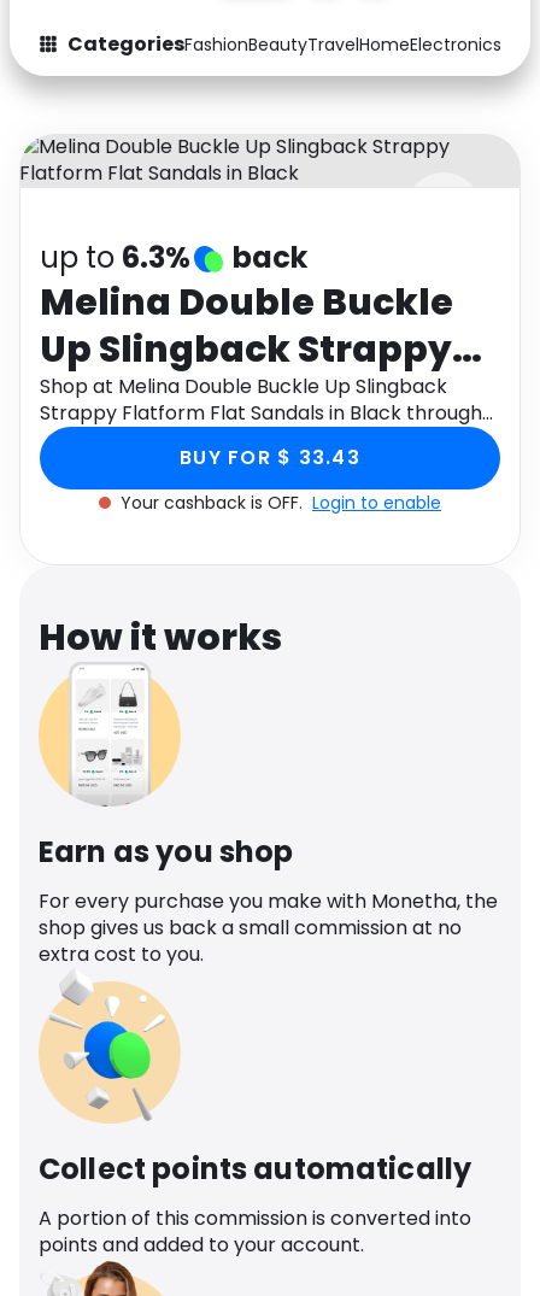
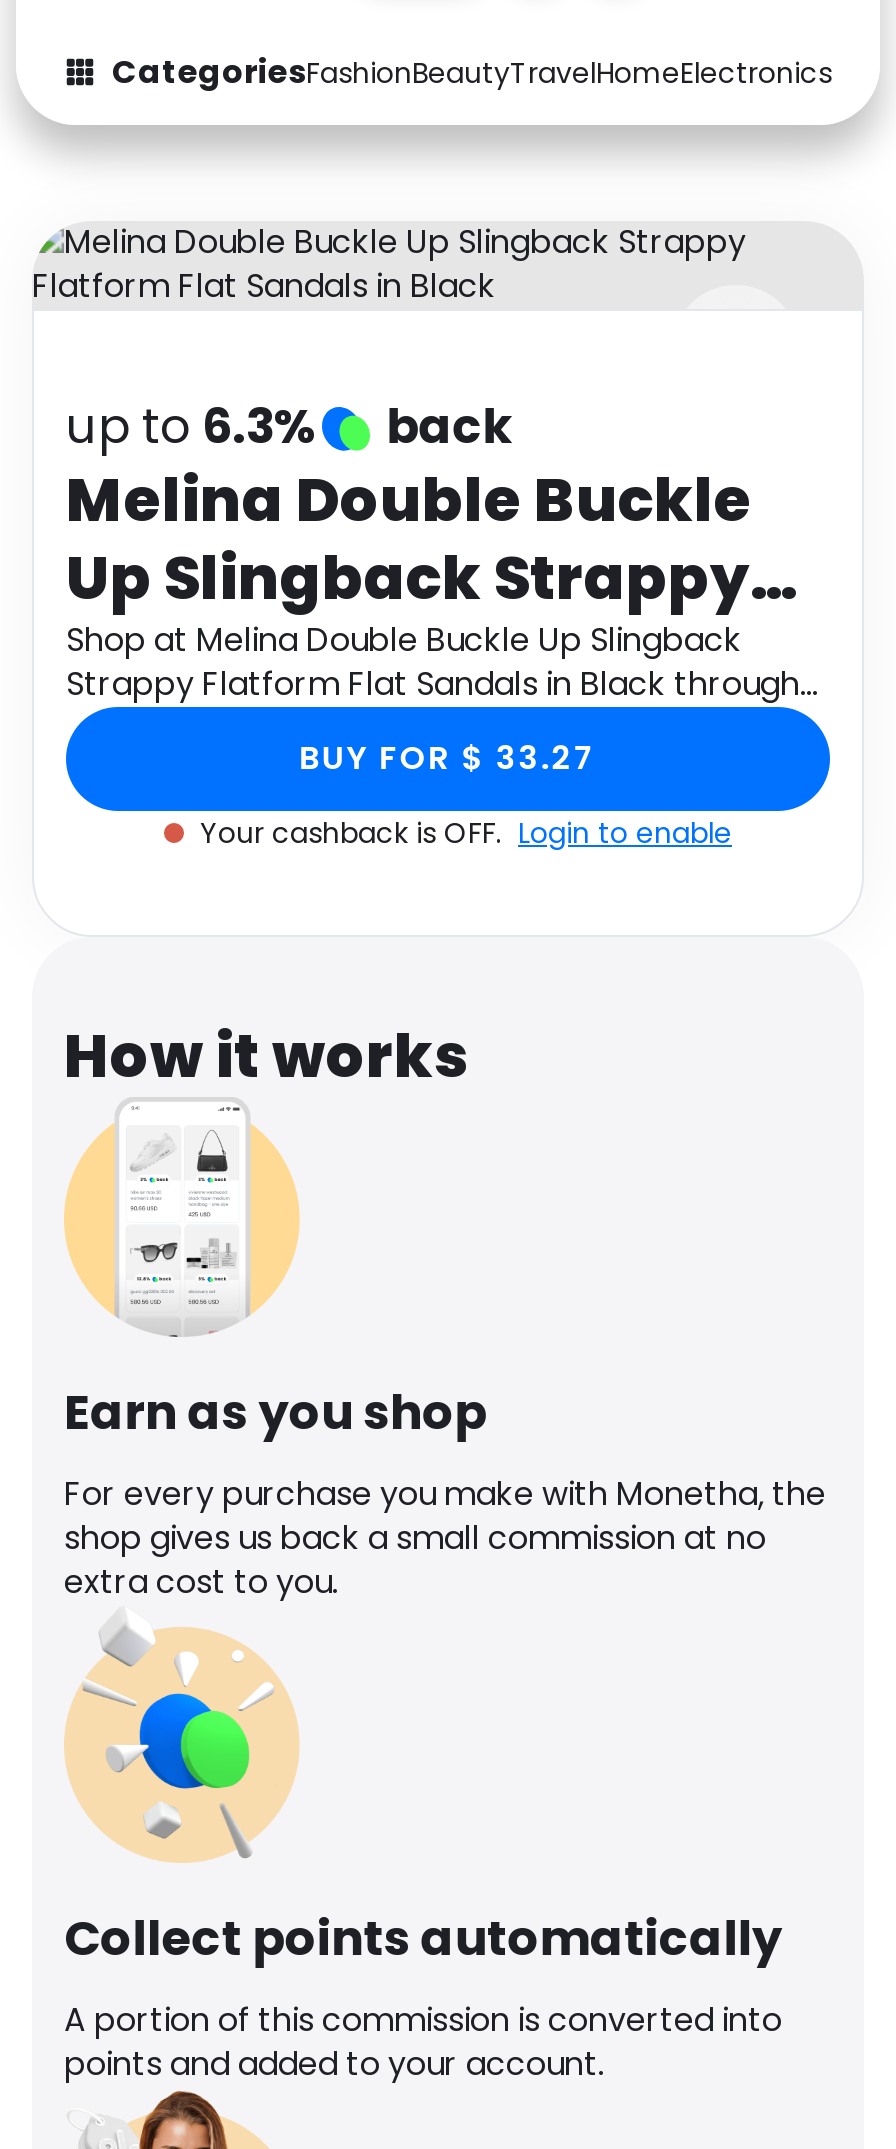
- BUY FOR $ 33.43
+ BUY FOR $ 33.27
